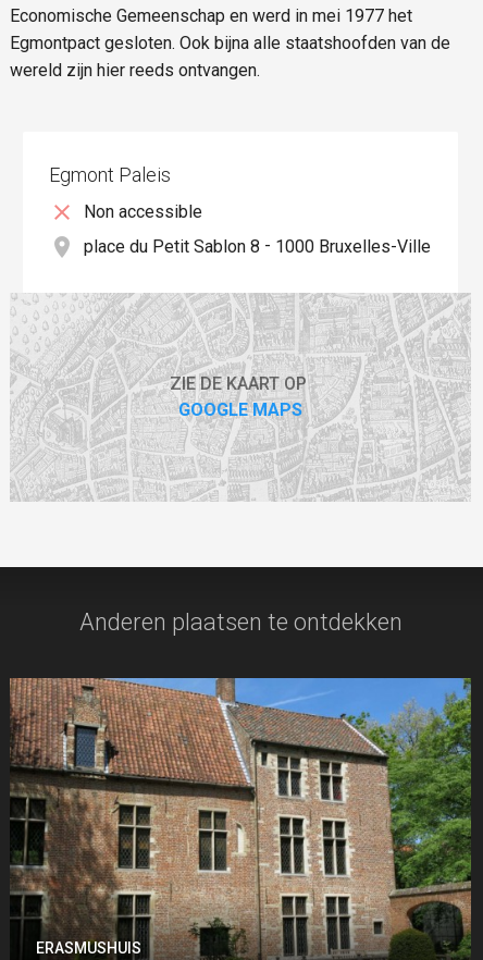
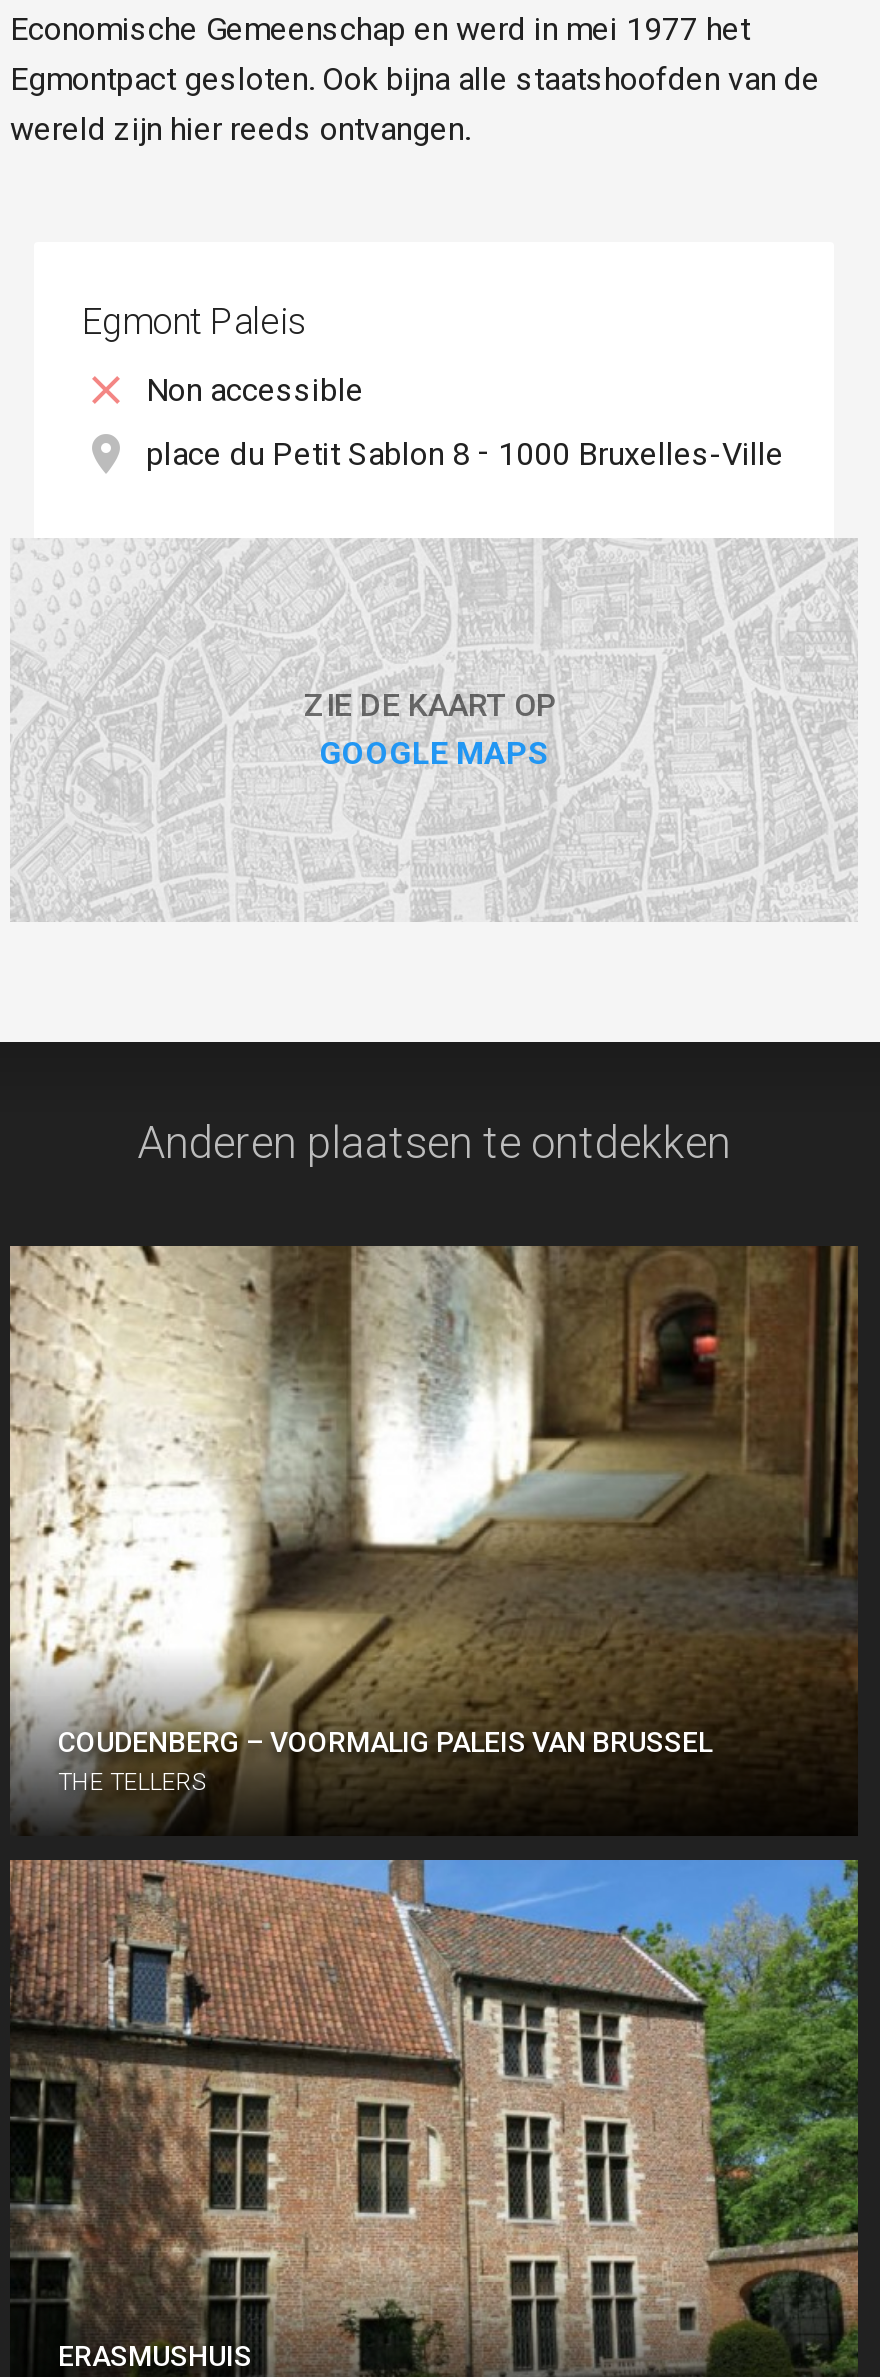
+ [image]
+ COUDENBERG – VOORMALIG PALEIS VAN BRUSSEL
+ THE TELLERS
